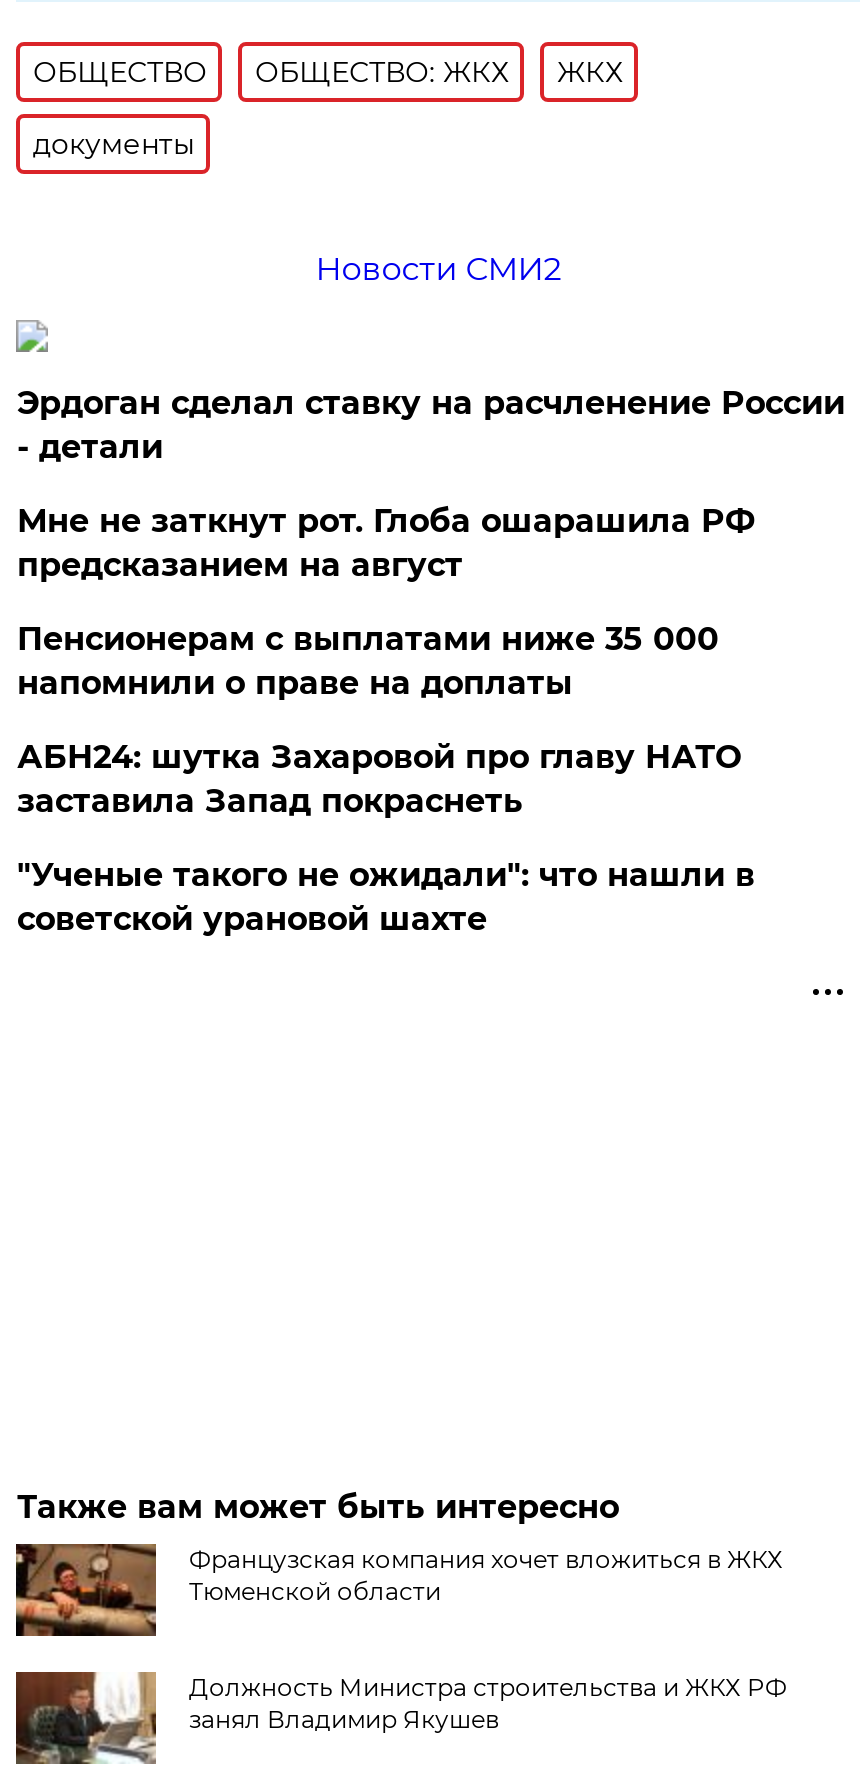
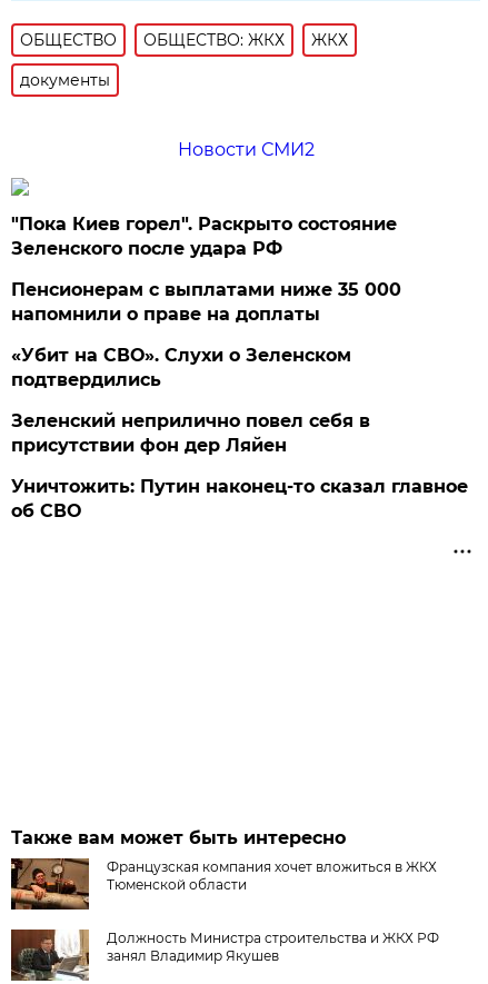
- Эрдоган сделал ставку на расчленение России
- - детали
- Мне не заткнут рот. Глоба ошарашила РФ
- предсказанием на август
+ "Пока Киев горел". Раскрыто состояние
+ Зеленского после удара РФ

moved up: Пенсионерам с выплатами ниже 35 000 | напомнили о праве на доплаты

- АБН24: шутка Захаровой про главу НАТО
- заставила Запад покраснеть
- "Ученые такого не ожидали": что нашли в
- советской урановой шахте
+ «Убит на СВО». Слухи о Зеленском
+ подтвердились
+ Зеленский неприлично повел cебя в
+ присутствии фон дер Ляйен
+ Уничтожить: Путин наконец-то сказал главное
+ об СВО
